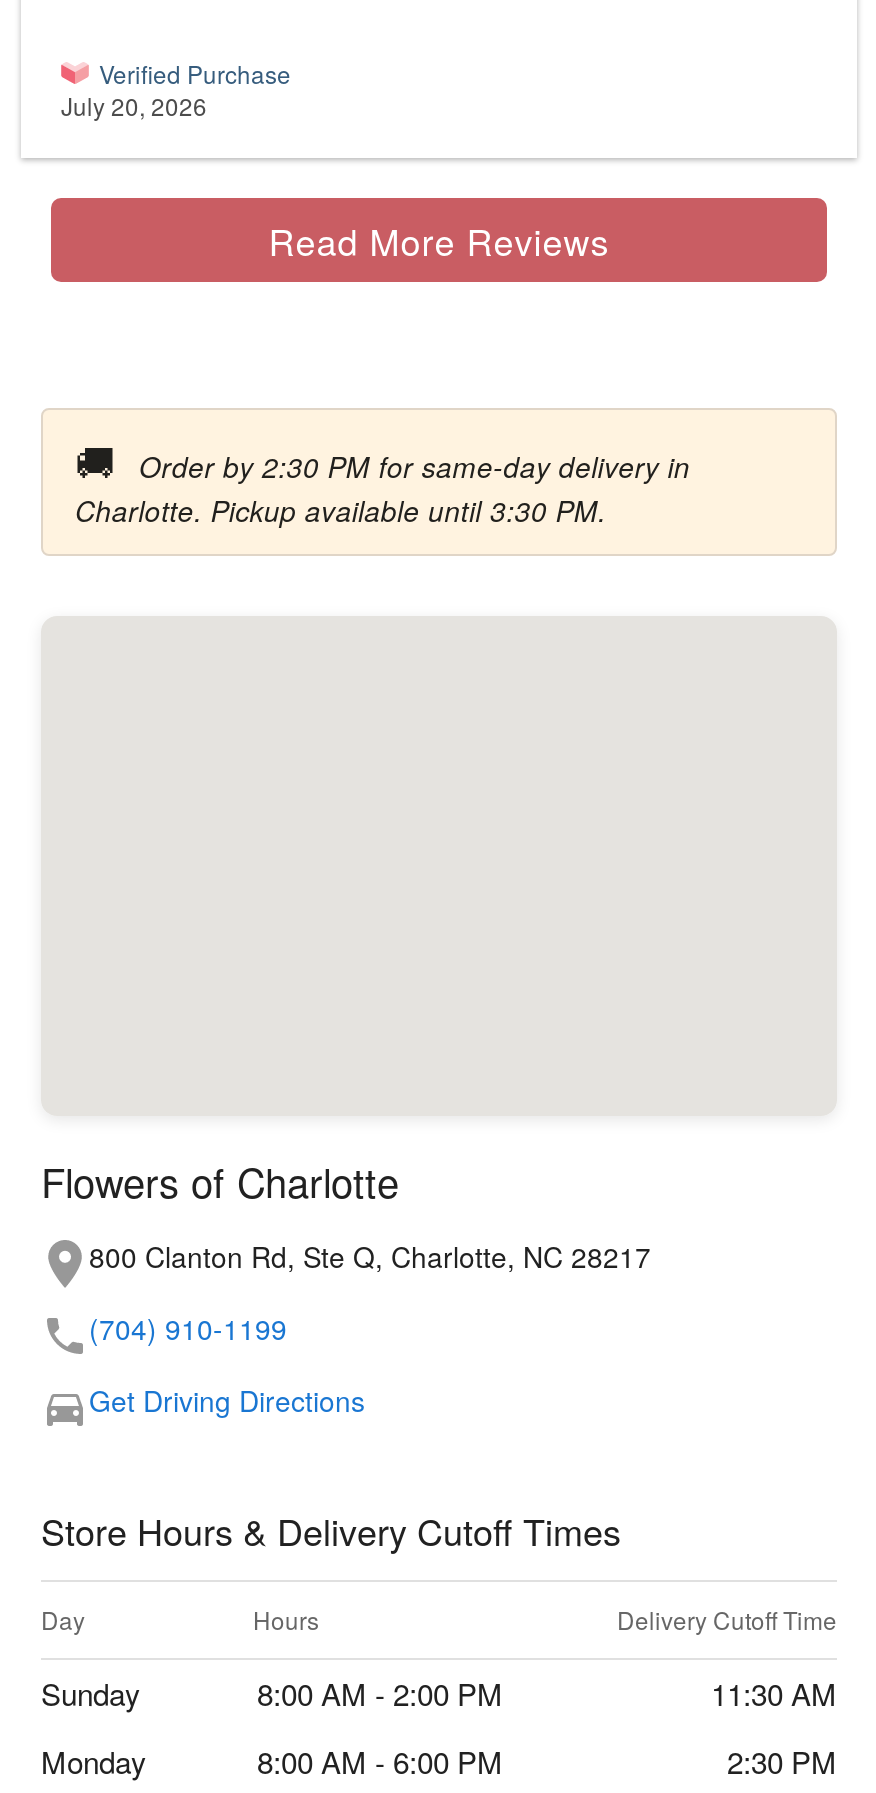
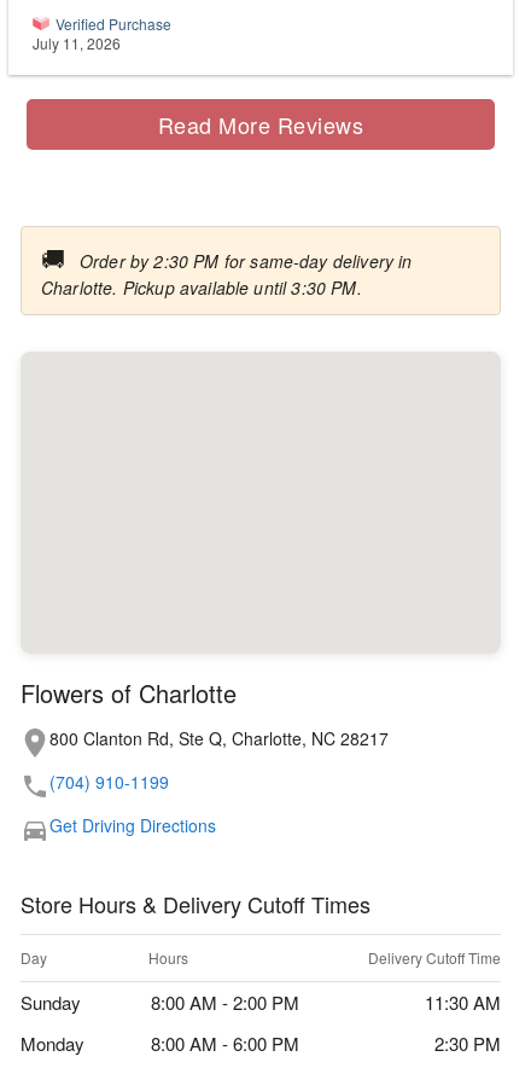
- July 20, 2026
+ July 11, 2026
